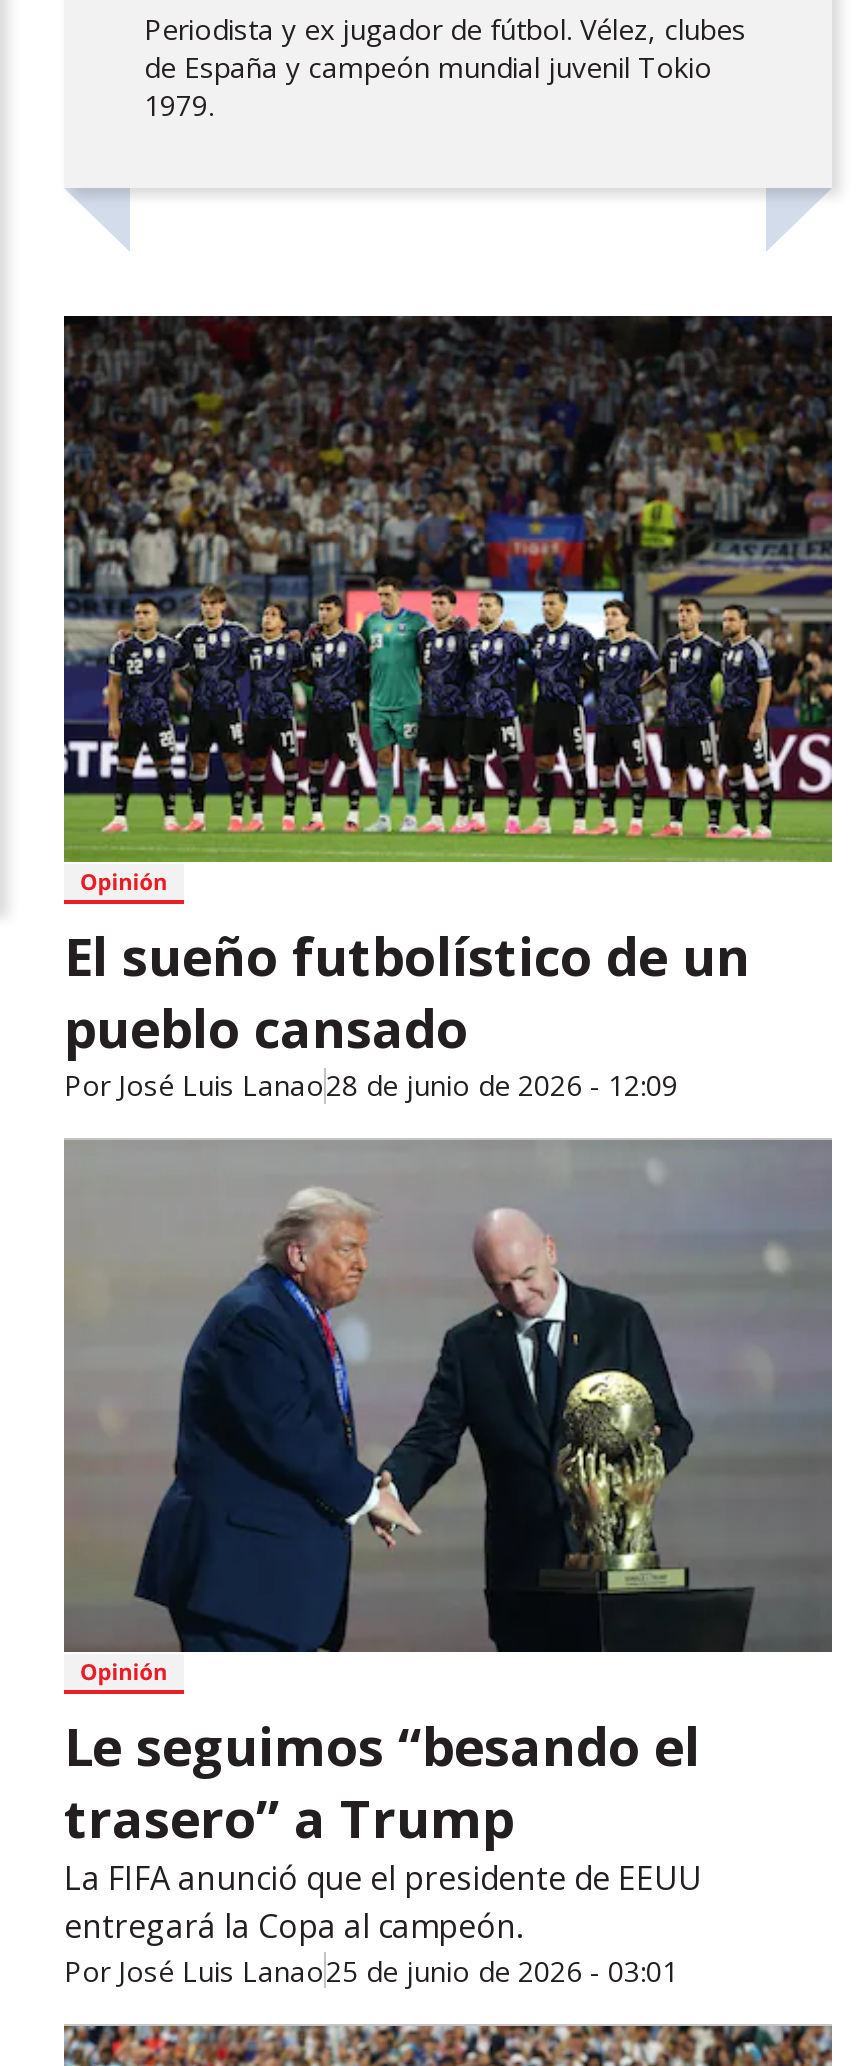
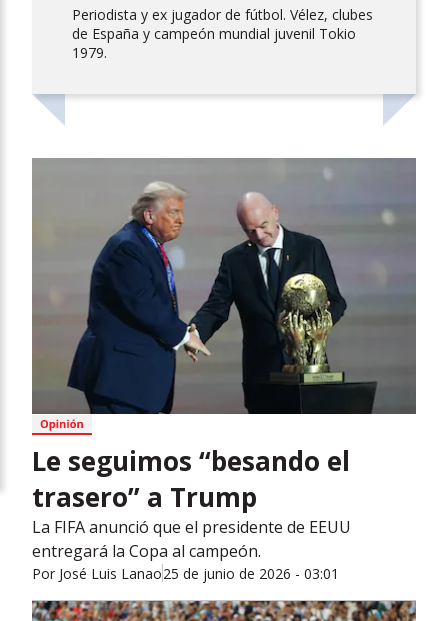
- [image]
- El sueño futbolístico de un
- pueblo cansado
- Por José Luis Lanao28 de junio de 2026 - 12:09
